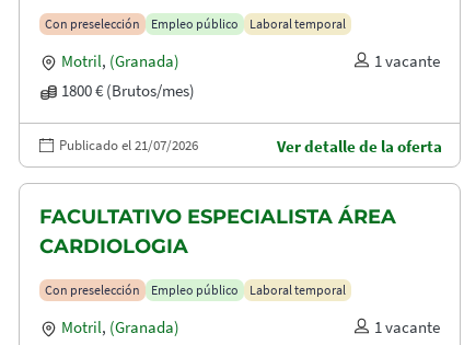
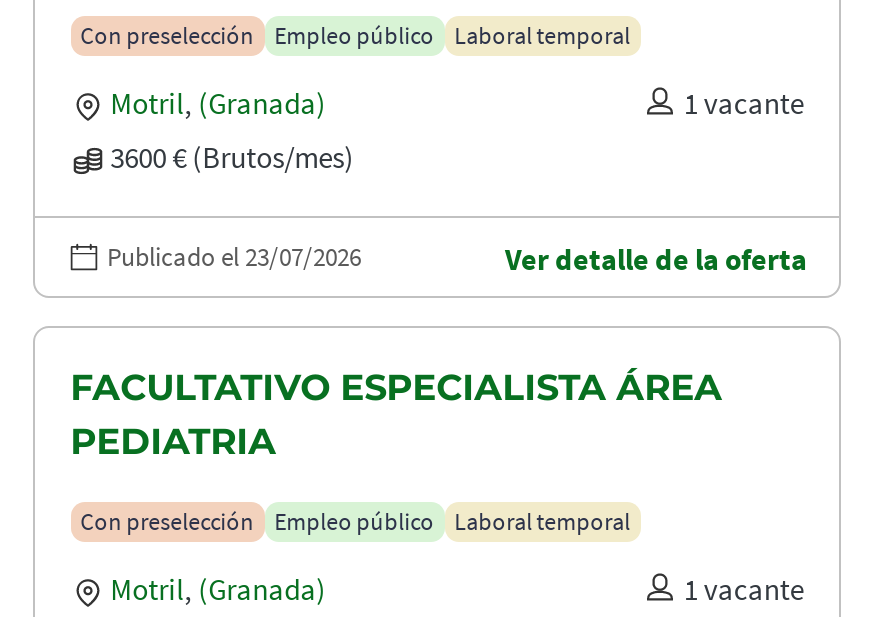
- 1800 € (Brutos/mes)
+ 3600 € (Brutos/mes)

- Publicado el 21/07/2026
+ Publicado el 23/07/2026

- CARDIOLOGIA
+ PEDIATRIA
